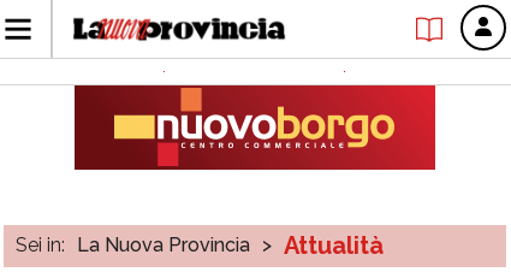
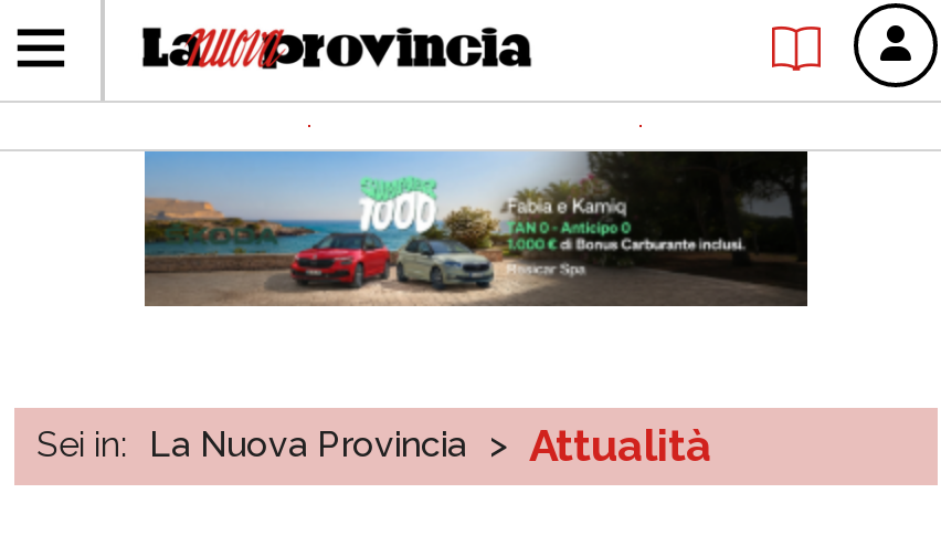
- [image]
+ [image]
